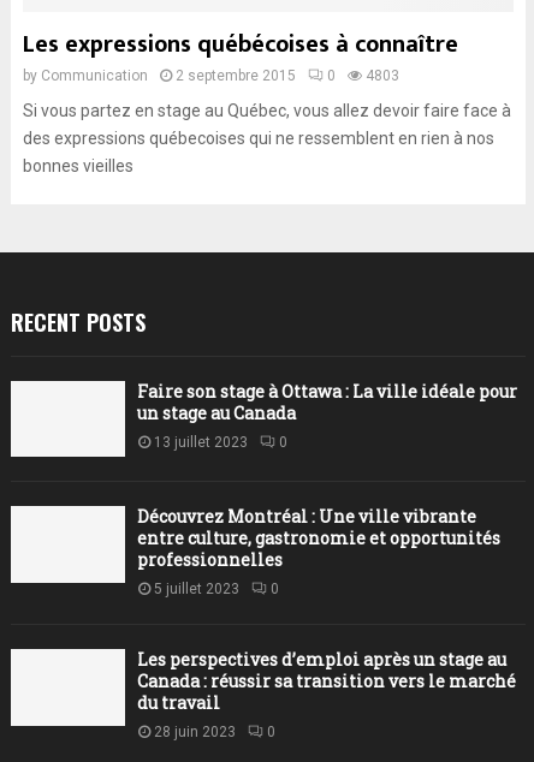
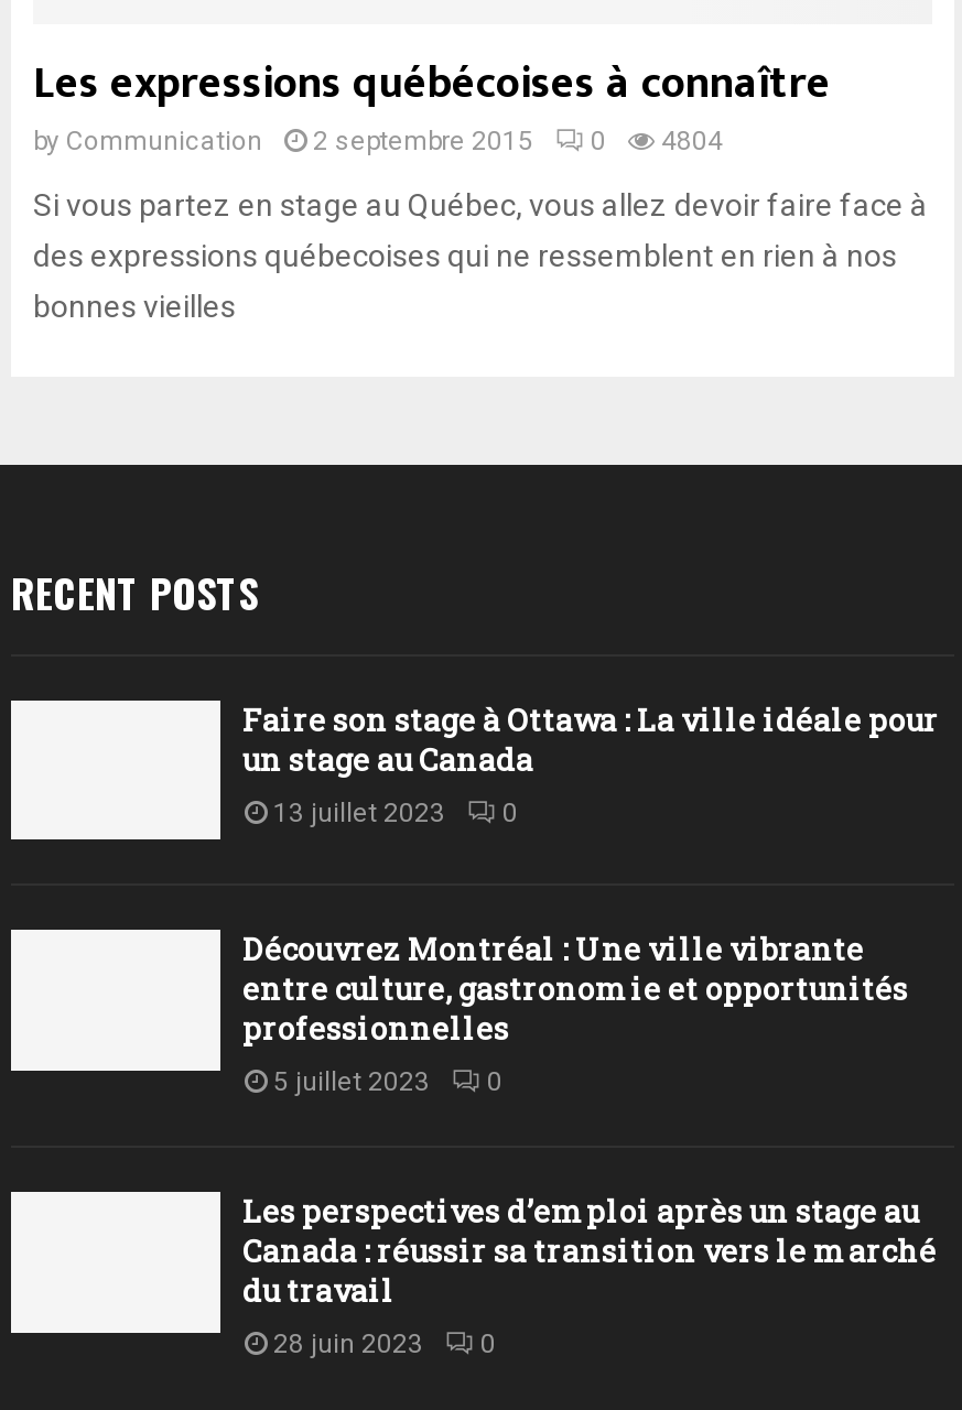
- by Communication 2 septembre 2015 0 4803
+ by Communication 2 septembre 2015 0 4804
